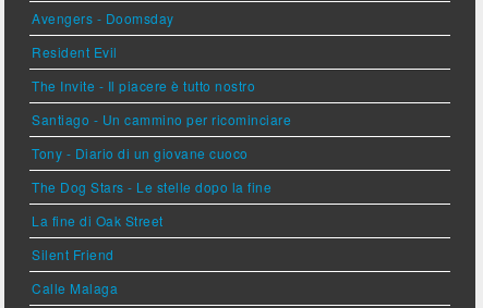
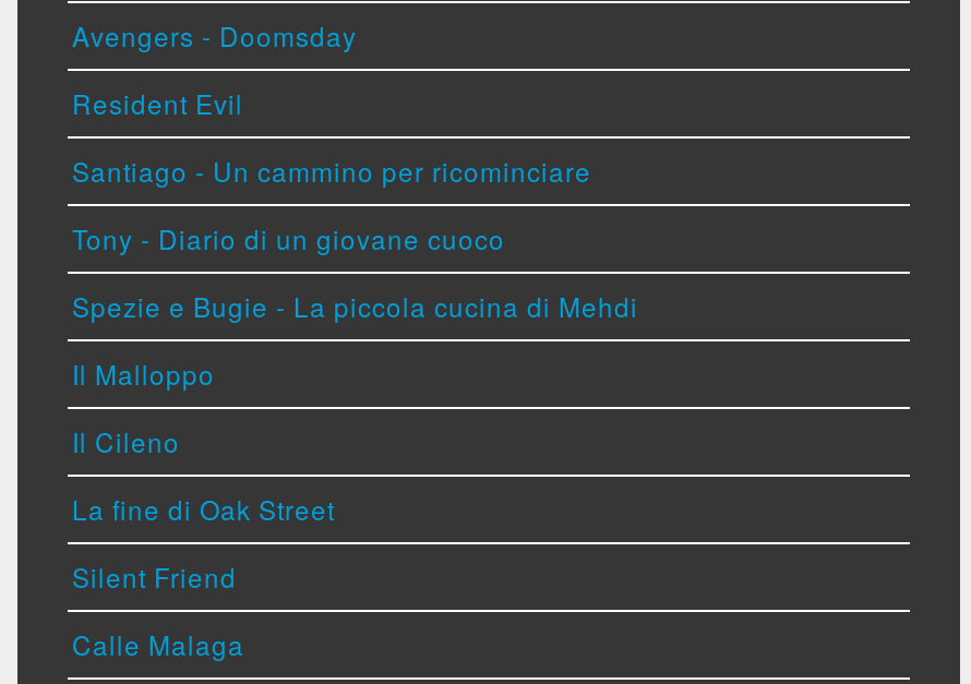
- The Invite - Il piacere è tutto nostro

moved up: Santiago - Un cammino per ricominciare | Tony - Diario di un giovane cuoco

- The Dog Stars - Le stelle dopo la fine
+ Spezie e Bugie - La piccola cucina di Mehdi
+ Il Malloppo
+ Il Cileno
